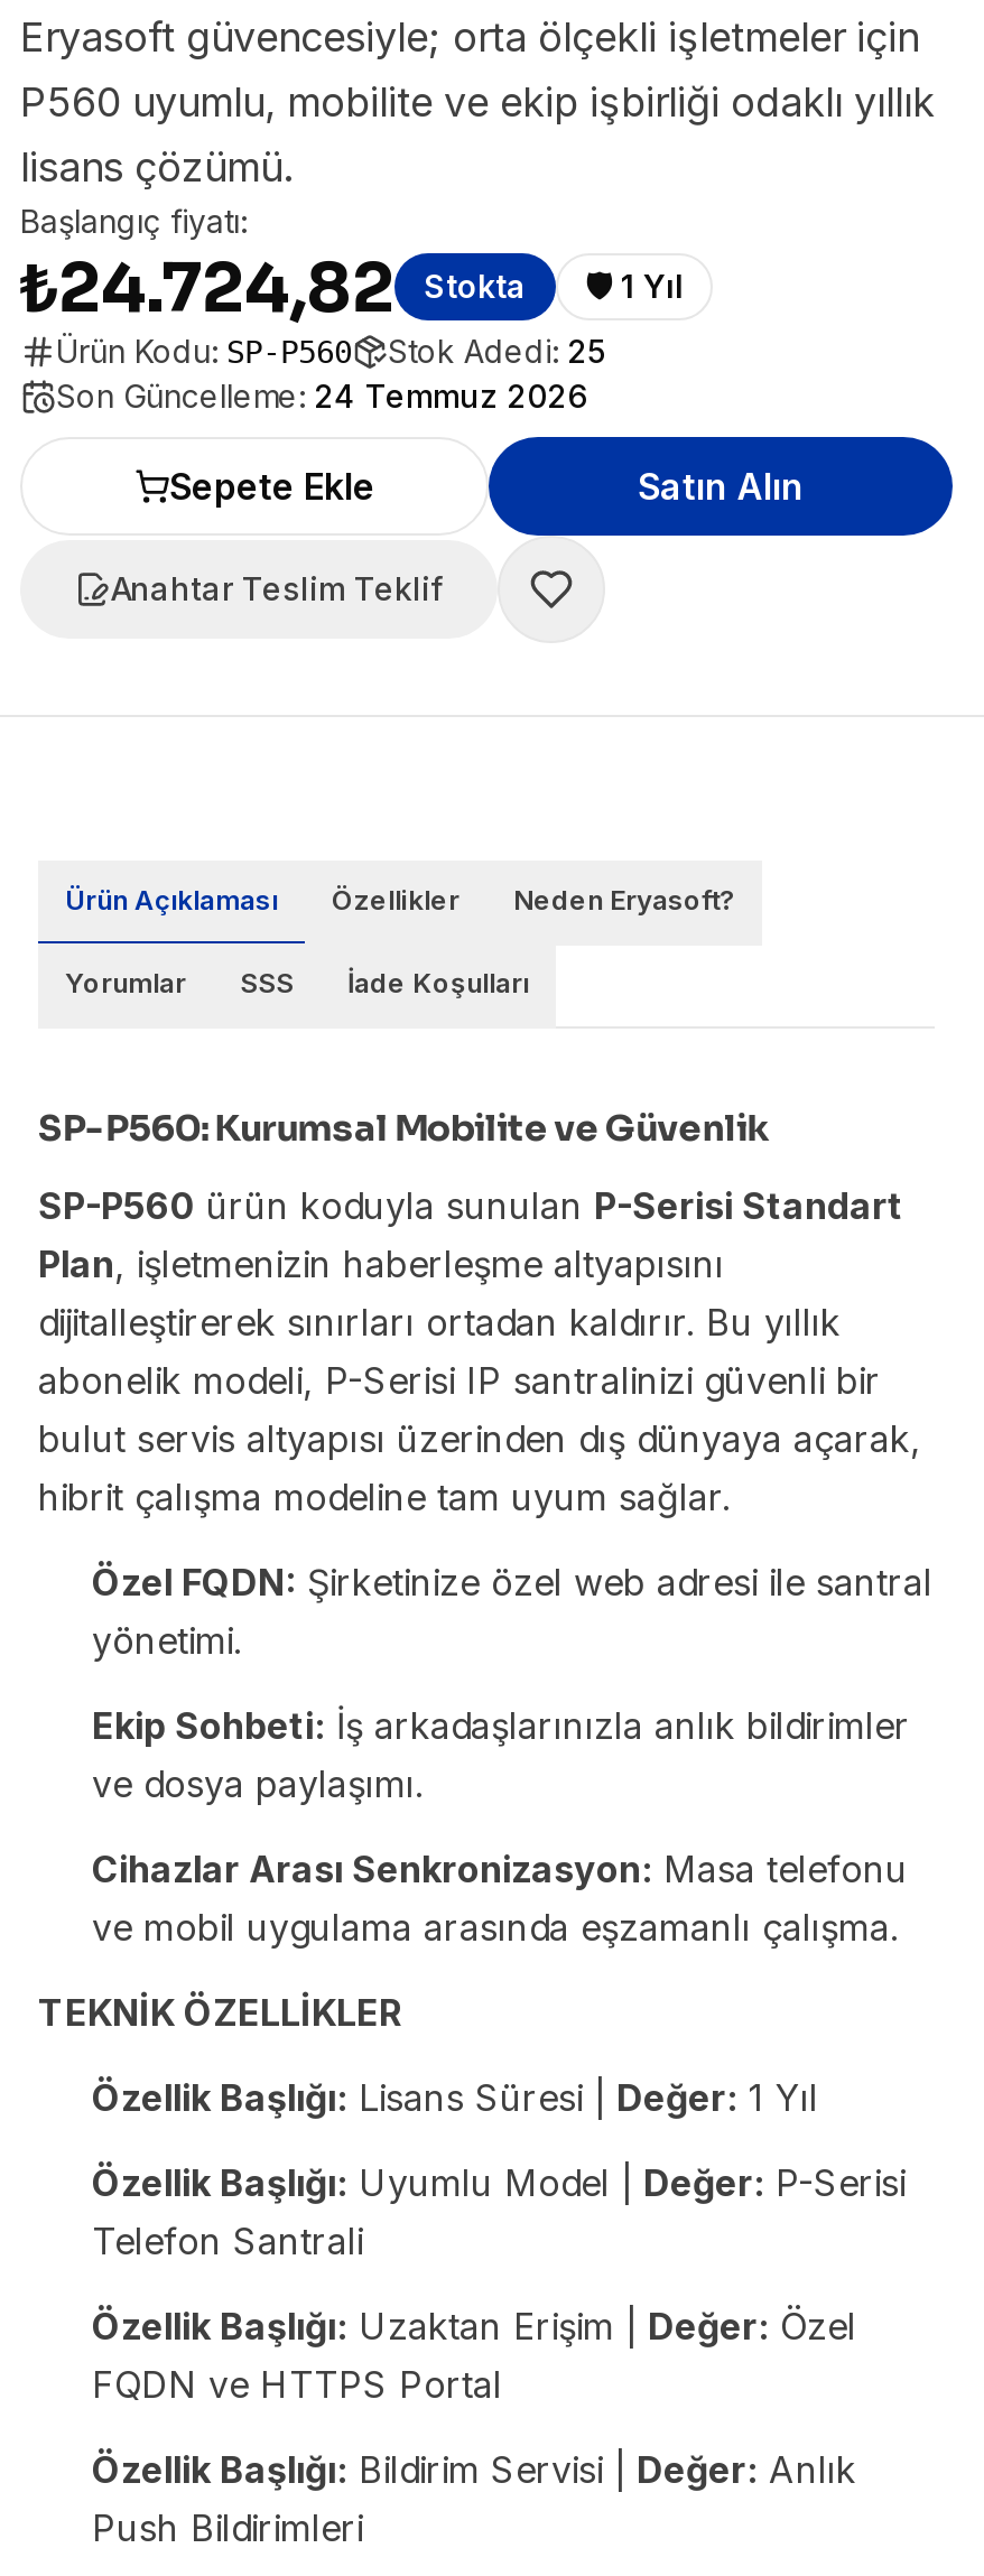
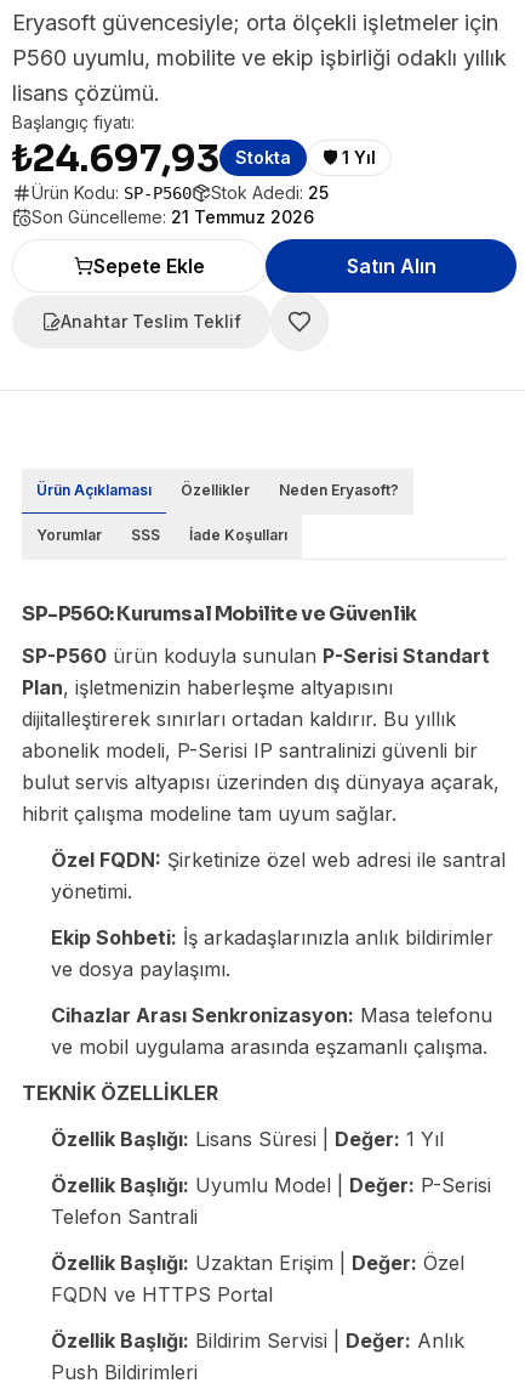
- ₺24.724,82
+ ₺24.697,93

- Son Güncelleme: 24 Temmuz 2026
+ Son Güncelleme: 21 Temmuz 2026
